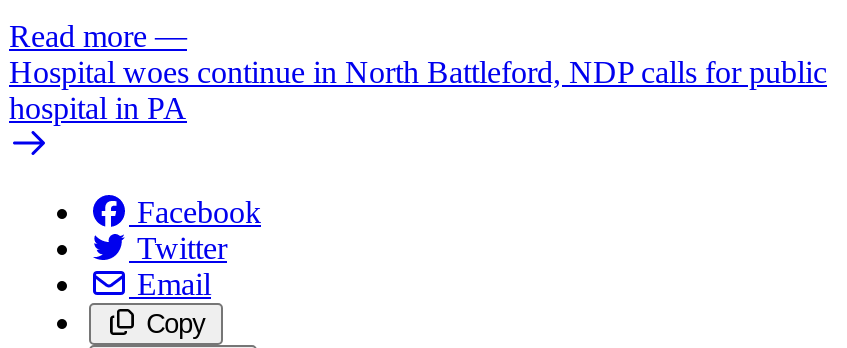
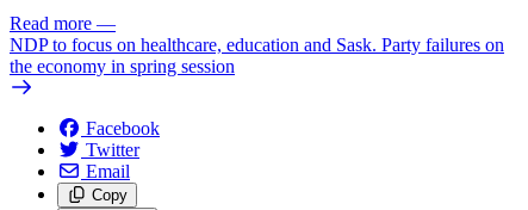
- Hospital woes continue in North Battleford, NDP calls for public
- hospital in PA
+ NDP to focus on healthcare, education and Sask. Party failures on
+ the economy in spring session
